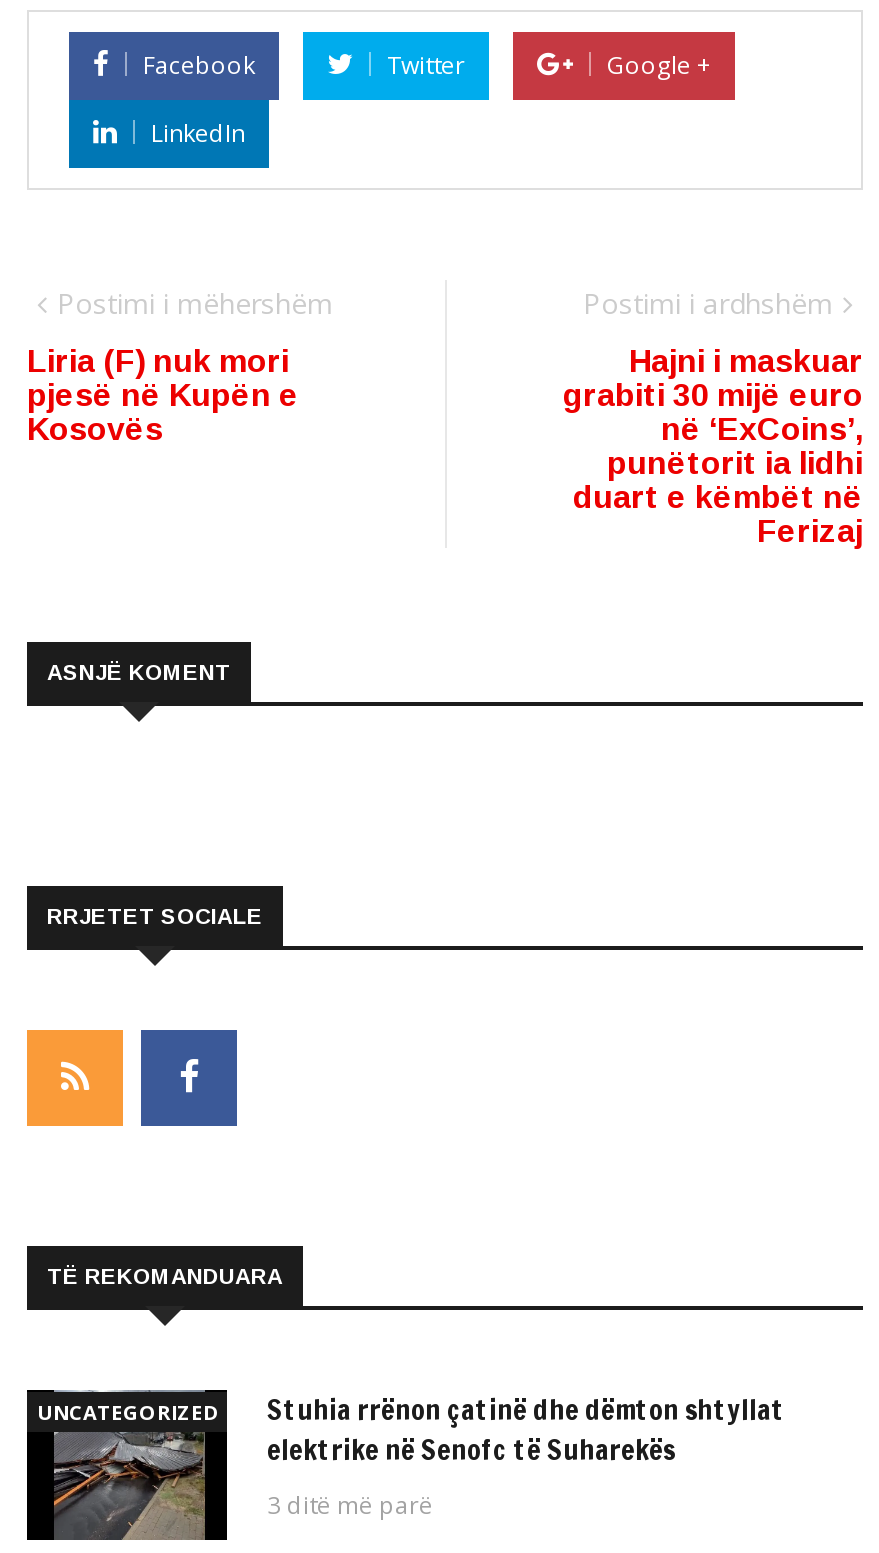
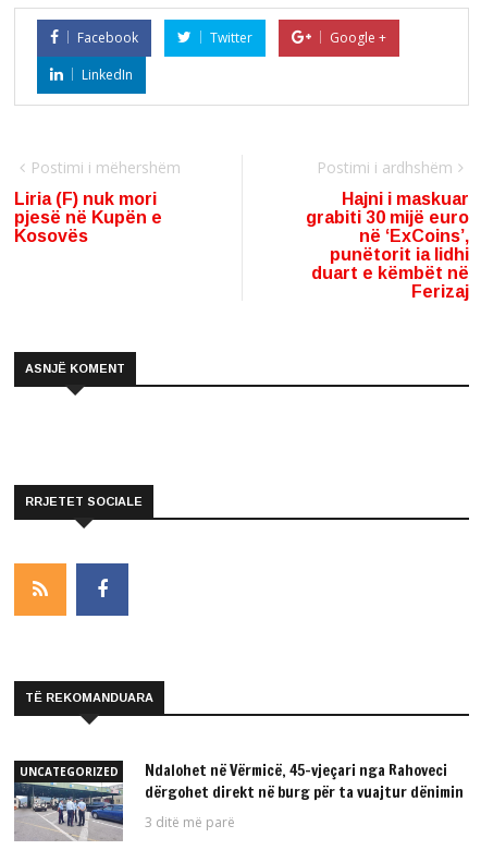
- [image]
- Stuhia rrënon çatinë dhe dëmton shtyllat
- elektrike në Senofc të Suharekës
+ [image]
+ Ndalohet në Vërmicë, 45-vjeçari nga Rahoveci
+ dërgohet direkt në burg për ta vuajtur dënimin
